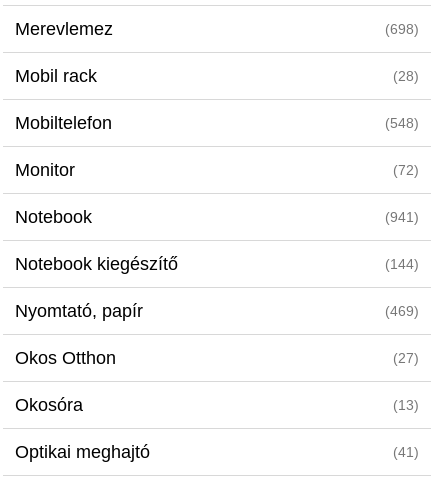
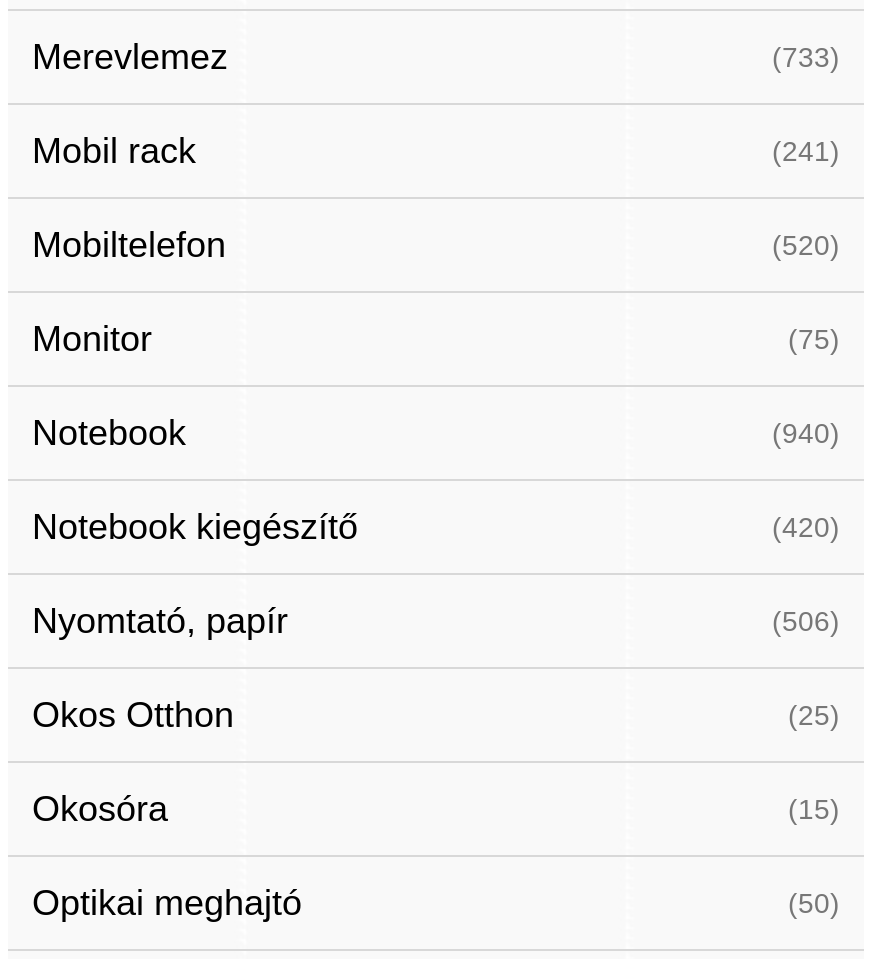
- (698)
+ (733)

- (28)
+ (241)

- (548)
+ (520)

- (72)
+ (75)

- (941)
+ (940)

- (144)
+ (420)

- (469)
+ (506)

- (27)
+ (25)

- (13)
+ (15)

- (41)
+ (50)
